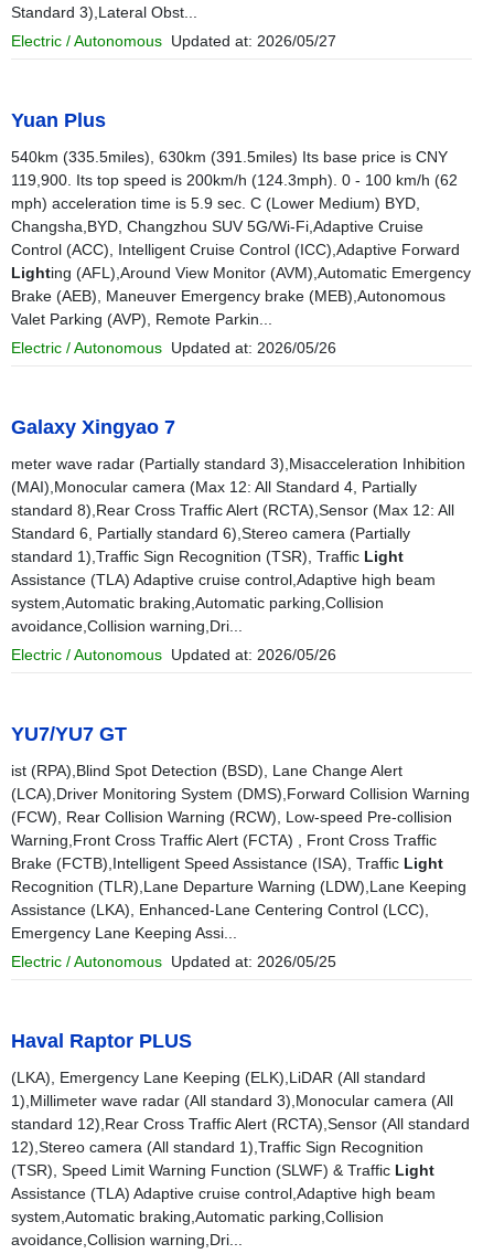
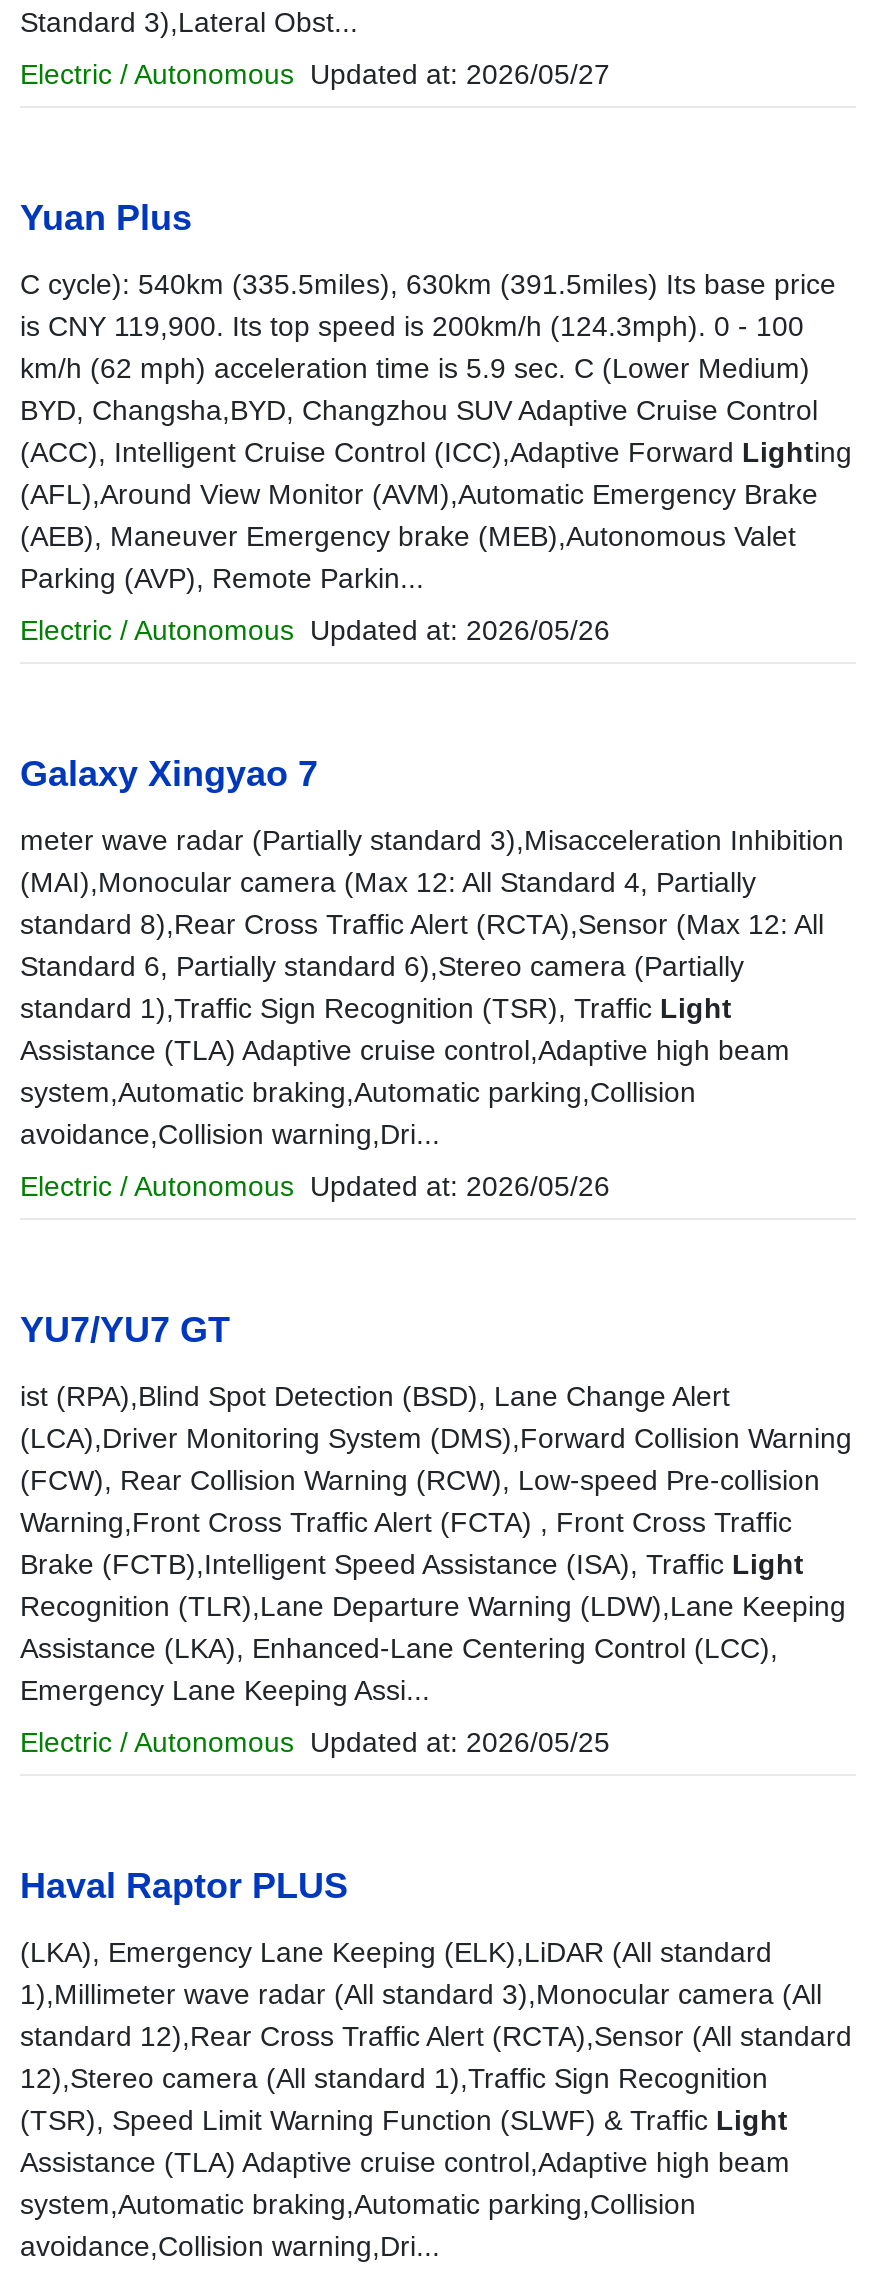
- 540km (335.5miles), 630km (391.5miles) Its base price is CNY
- 119,900. Its top speed is 200km/h (124.3mph). 0 - 100 km/h (62
- mph) acceleration time is 5.9 sec. C (Lower Medium) BYD,
- Changsha,BYD, Changzhou SUV 5G/Wi-Fi,Adaptive Cruise
- Control (ACC), Intelligent Cruise Control (ICC),Adaptive Forward
- Lighting (AFL),Around View Monitor (AVM),Automatic Emergency
- Brake (AEB), Maneuver Emergency brake (MEB),Autonomous
- Valet Parking (AVP), Remote Parkin...
+ C cycle): 540km (335.5miles), 630km (391.5miles) Its base price
+ is CNY 119,900. Its top speed is 200km/h (124.3mph). 0 - 100
+ km/h (62 mph) acceleration time is 5.9 sec. C (Lower Medium)
+ BYD, Changsha,BYD, Changzhou SUV Adaptive Cruise Control
+ (ACC), Intelligent Cruise Control (ICC),Adaptive Forward Lighting
+ (AFL),Around View Monitor (AVM),Automatic Emergency Brake
+ (AEB), Maneuver Emergency brake (MEB),Autonomous Valet
+ Parking (AVP), Remote Parkin...
